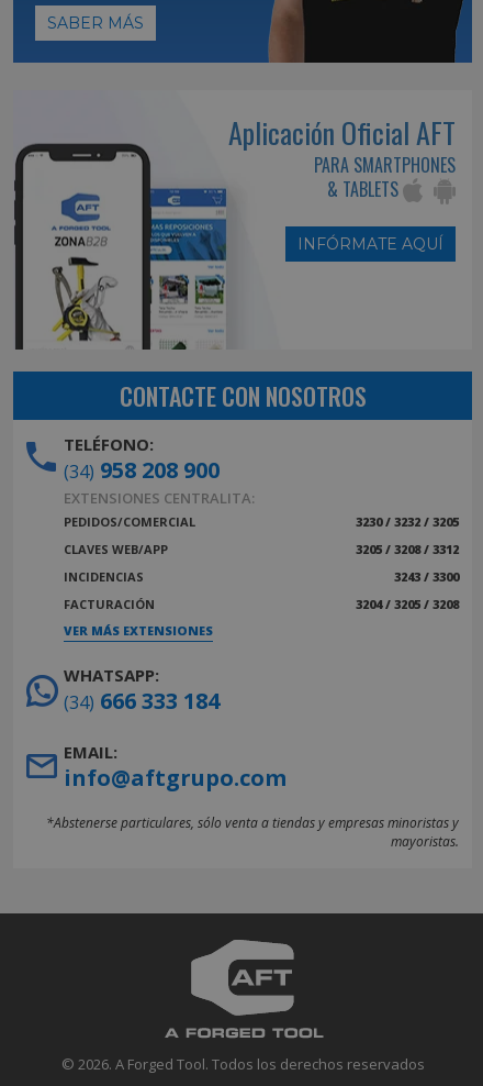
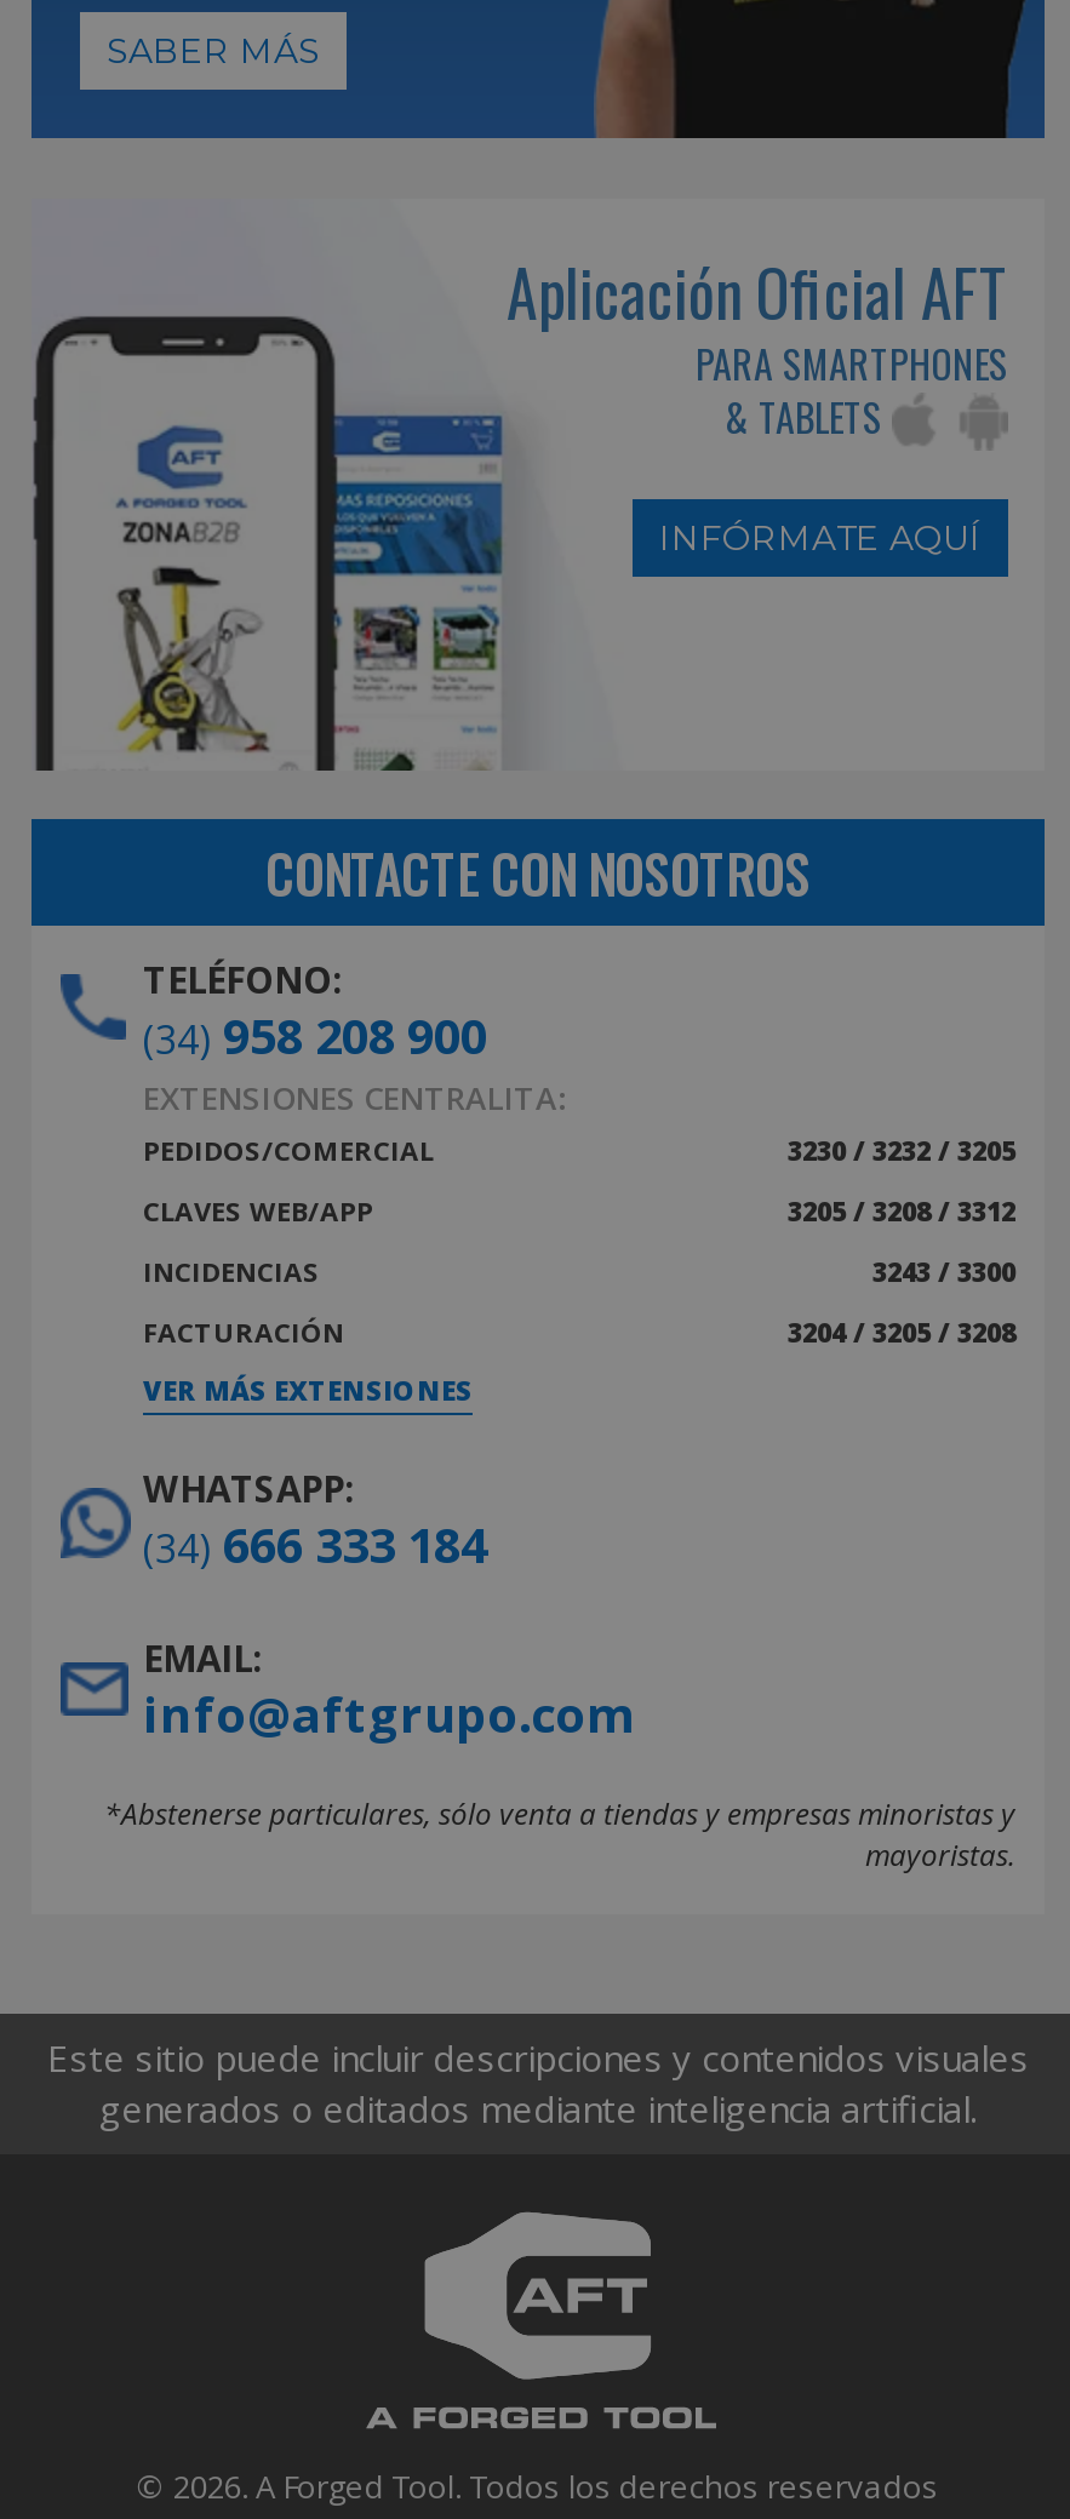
+ Este sitio puede incluir descripciones y contenidos visuales
+ generados o editados mediante inteligencia artificial.
